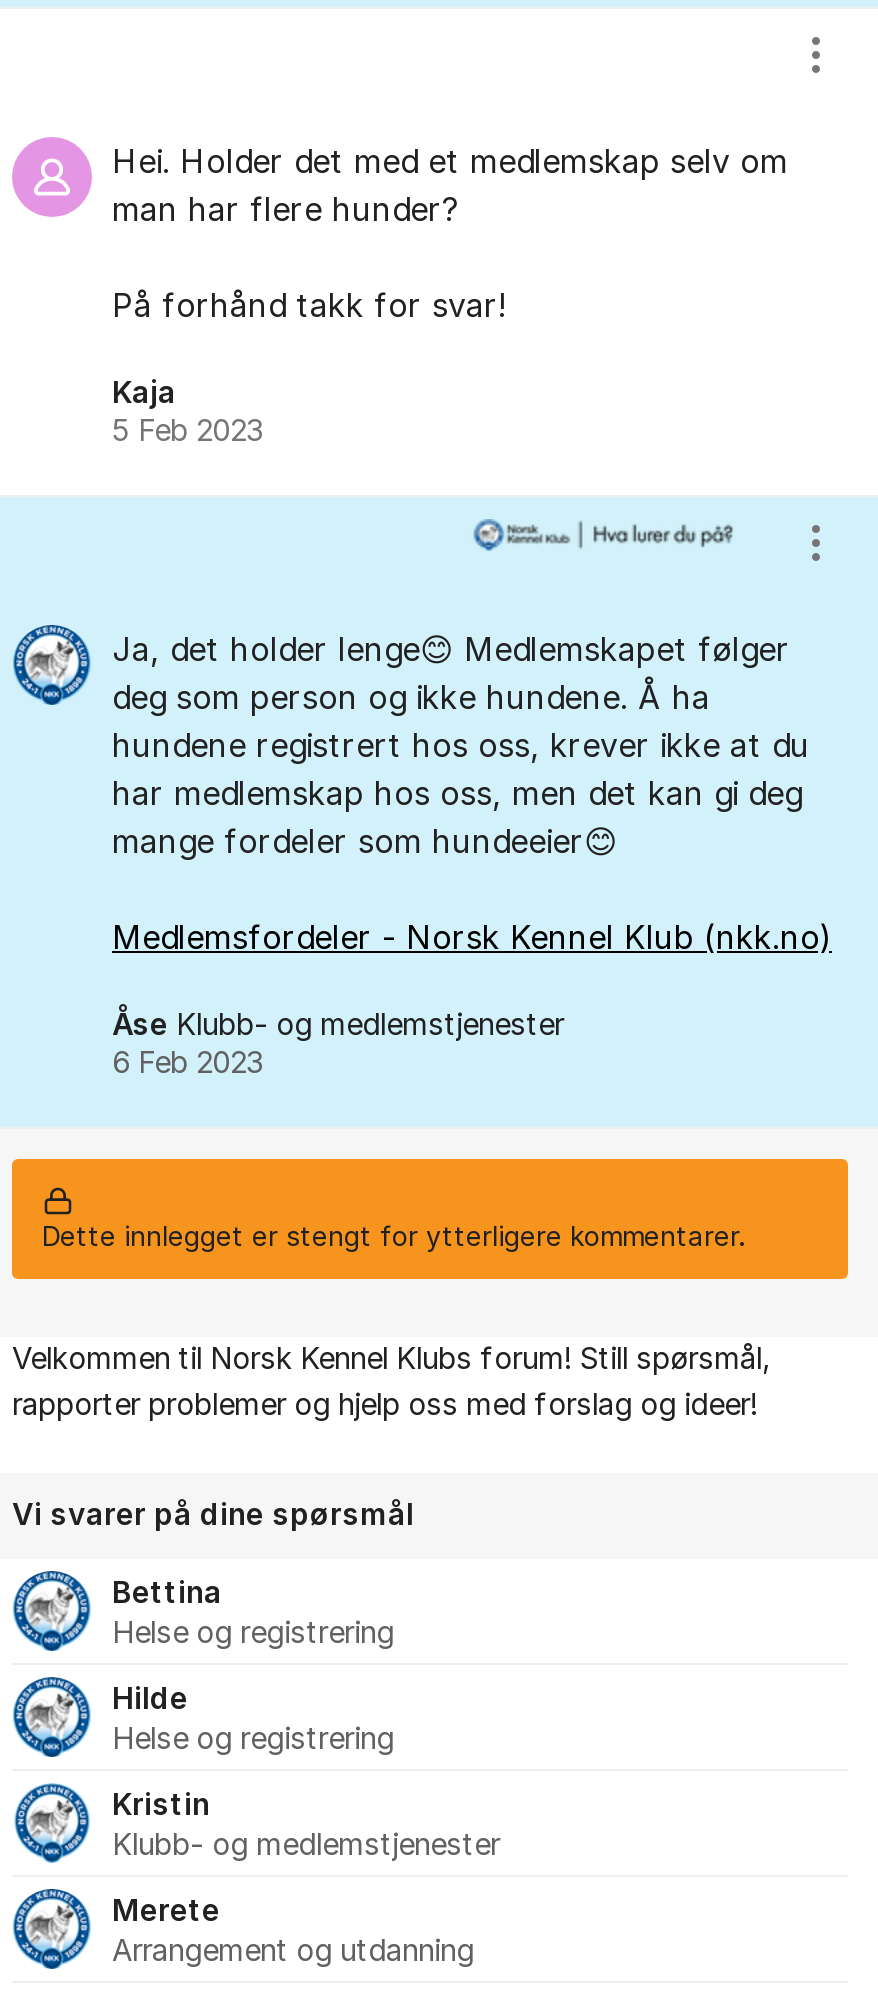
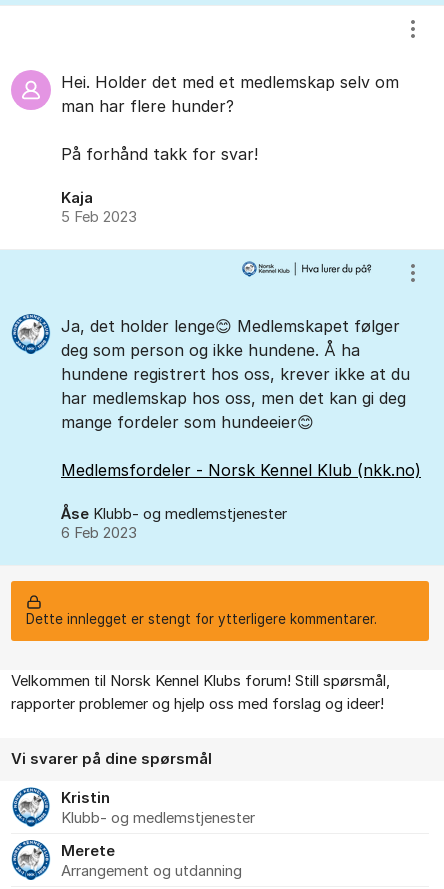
- Bettina
- Helse og registrering
- Hilde
- Helse og registrering
